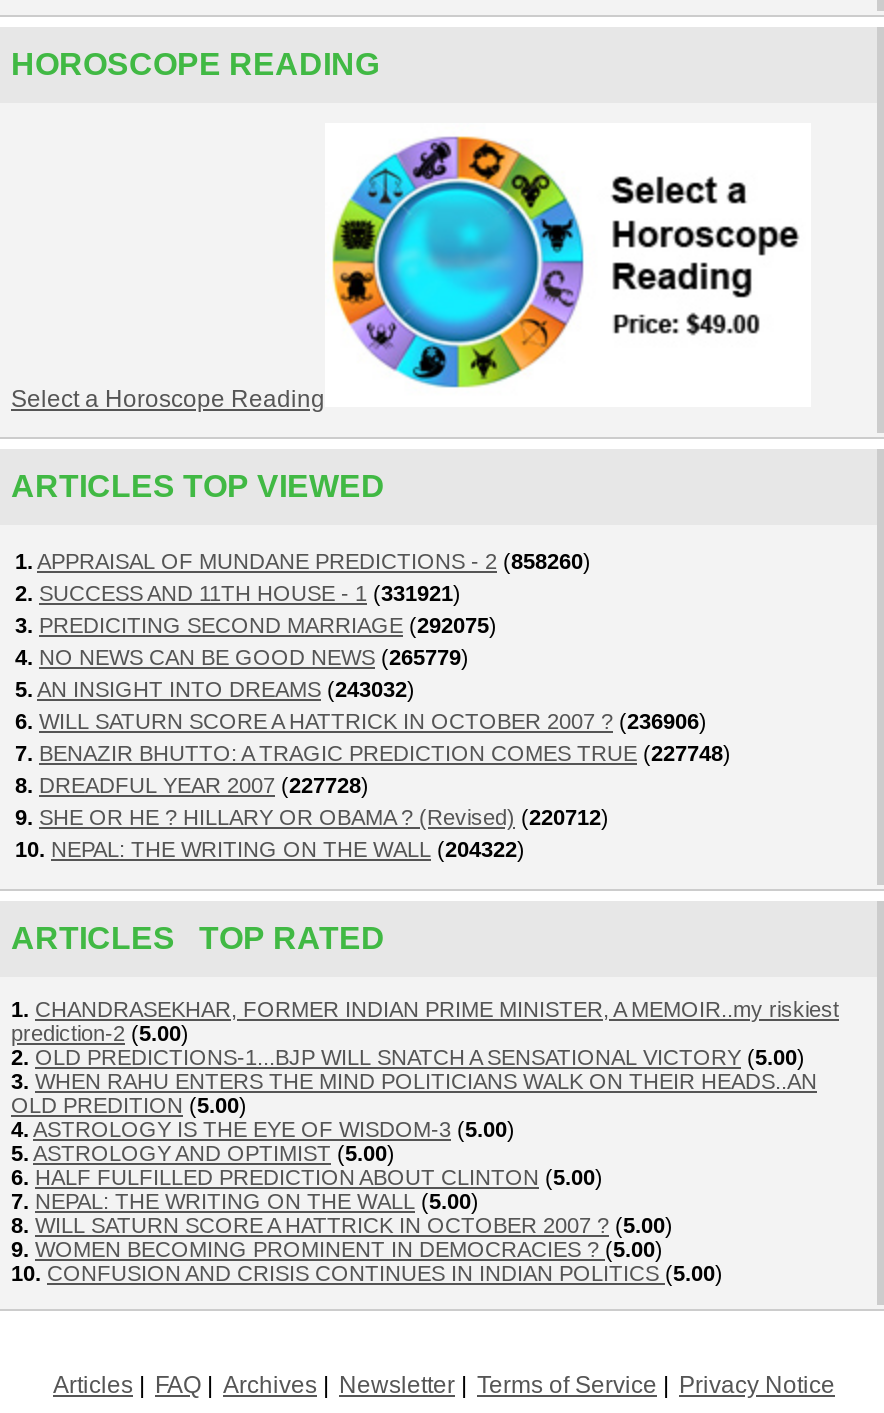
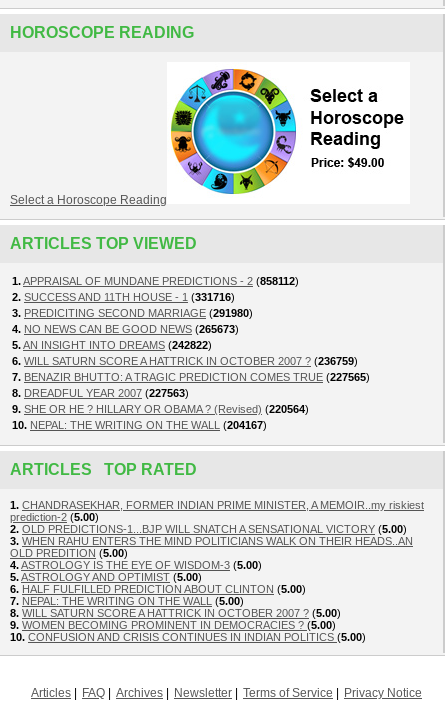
- 1. APPRAISAL OF MUNDANE PREDICTIONS - 2 (858260)
+ 1. APPRAISAL OF MUNDANE PREDICTIONS - 2 (858112)

- 2. SUCCESS AND 11TH HOUSE - 1 (331921)
+ 2. SUCCESS AND 11TH HOUSE - 1 (331716)

- 3. PREDICITING SECOND MARRIAGE (292075)
+ 3. PREDICITING SECOND MARRIAGE (291980)

- 4. NO NEWS CAN BE GOOD NEWS (265779)
+ 4. NO NEWS CAN BE GOOD NEWS (265673)

- 5. AN INSIGHT INTO DREAMS (243032)
+ 5. AN INSIGHT INTO DREAMS (242822)

- 6. WILL SATURN SCORE A HATTRICK IN OCTOBER 2007 ? (236906)
+ 6. WILL SATURN SCORE A HATTRICK IN OCTOBER 2007 ? (236759)

- 7. BENAZIR BHUTTO: A TRAGIC PREDICTION COMES TRUE (227748)
+ 7. BENAZIR BHUTTO: A TRAGIC PREDICTION COMES TRUE (227565)

- 8. DREADFUL YEAR 2007 (227728)
+ 8. DREADFUL YEAR 2007 (227563)

- 9. SHE OR HE ? HILLARY OR OBAMA ? (Revised) (220712)
+ 9. SHE OR HE ? HILLARY OR OBAMA ? (Revised) (220564)

- 10. NEPAL: THE WRITING ON THE WALL (204322)
+ 10. NEPAL: THE WRITING ON THE WALL (204167)
